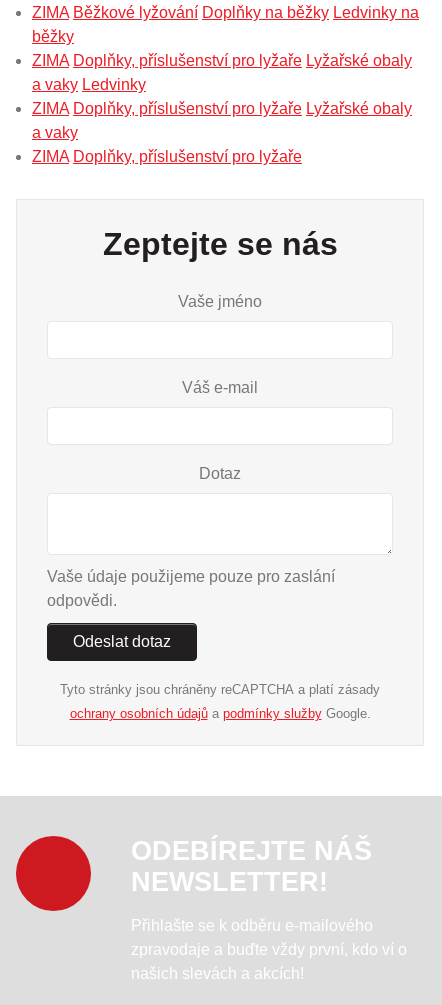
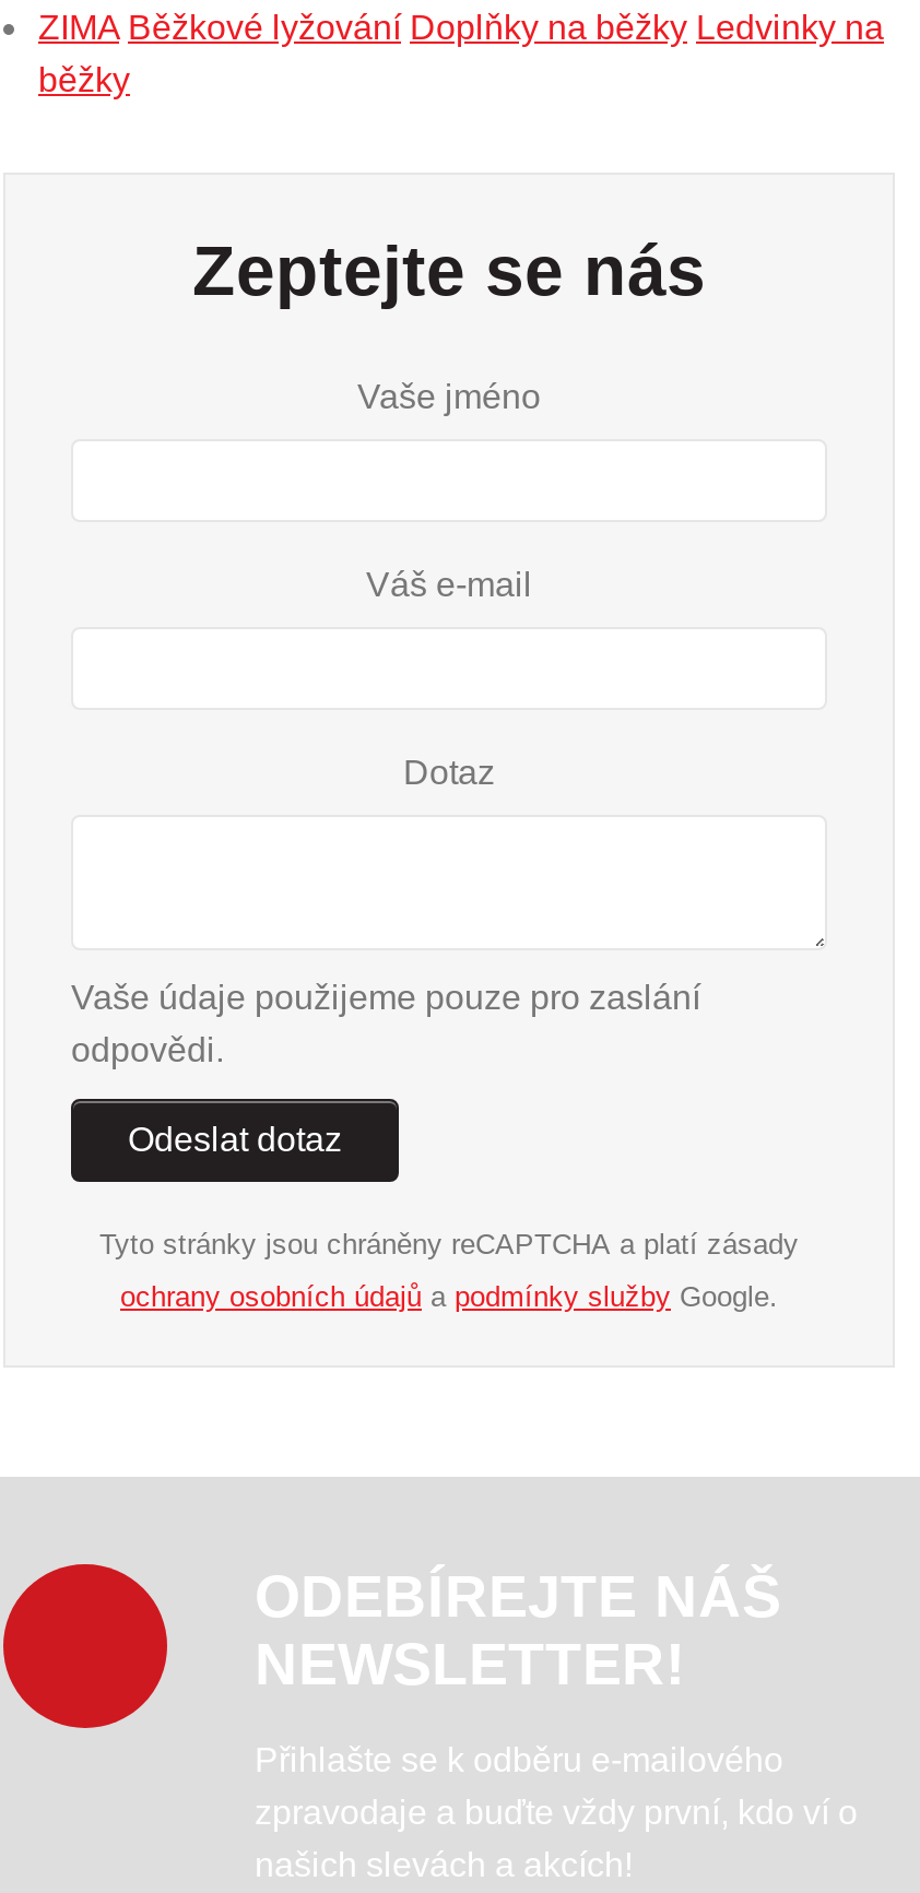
- ZIMA Doplňky, příslušenství pro lyžaře Lyžařské obaly
- a vaky Ledvinky
- ZIMA Doplňky, příslušenství pro lyžaře Lyžařské obaly
- a vaky
- ZIMA Doplňky, příslušenství pro lyžaře
